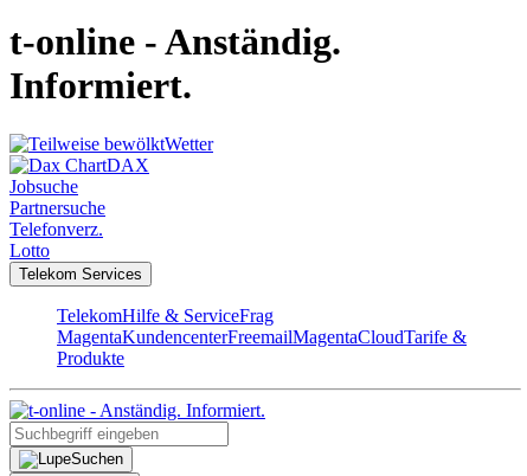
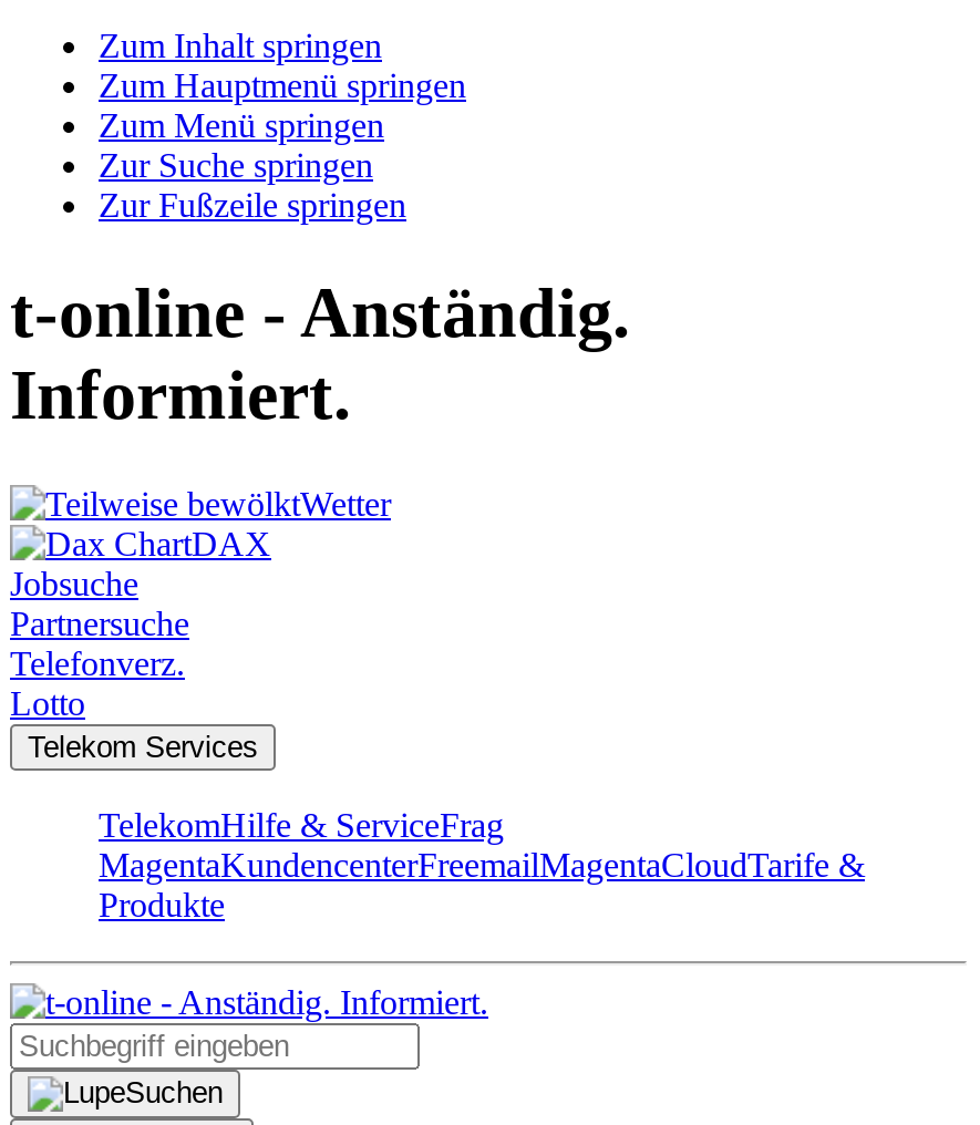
+ Zum Inhalt springen
+ Zum Hauptmenü springen
+ Zum Menü springen
+ Zur Suche springen
+ Zur Fußzeile springen
